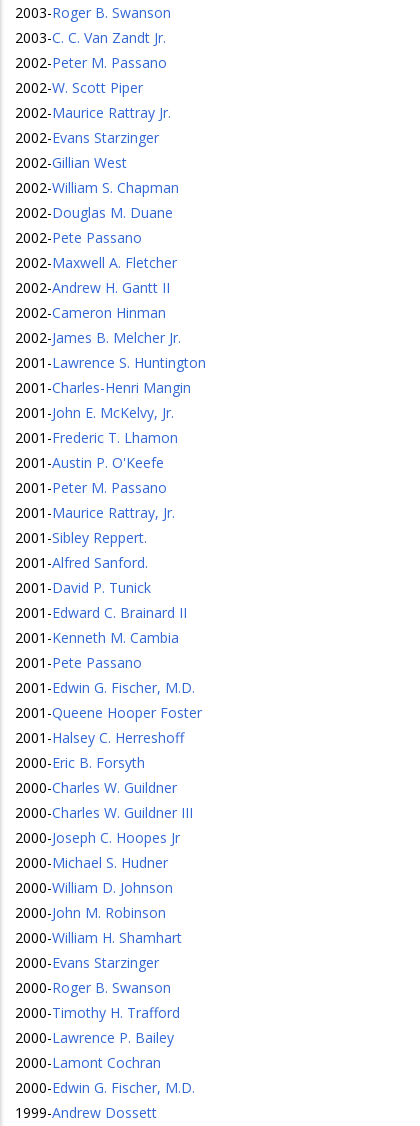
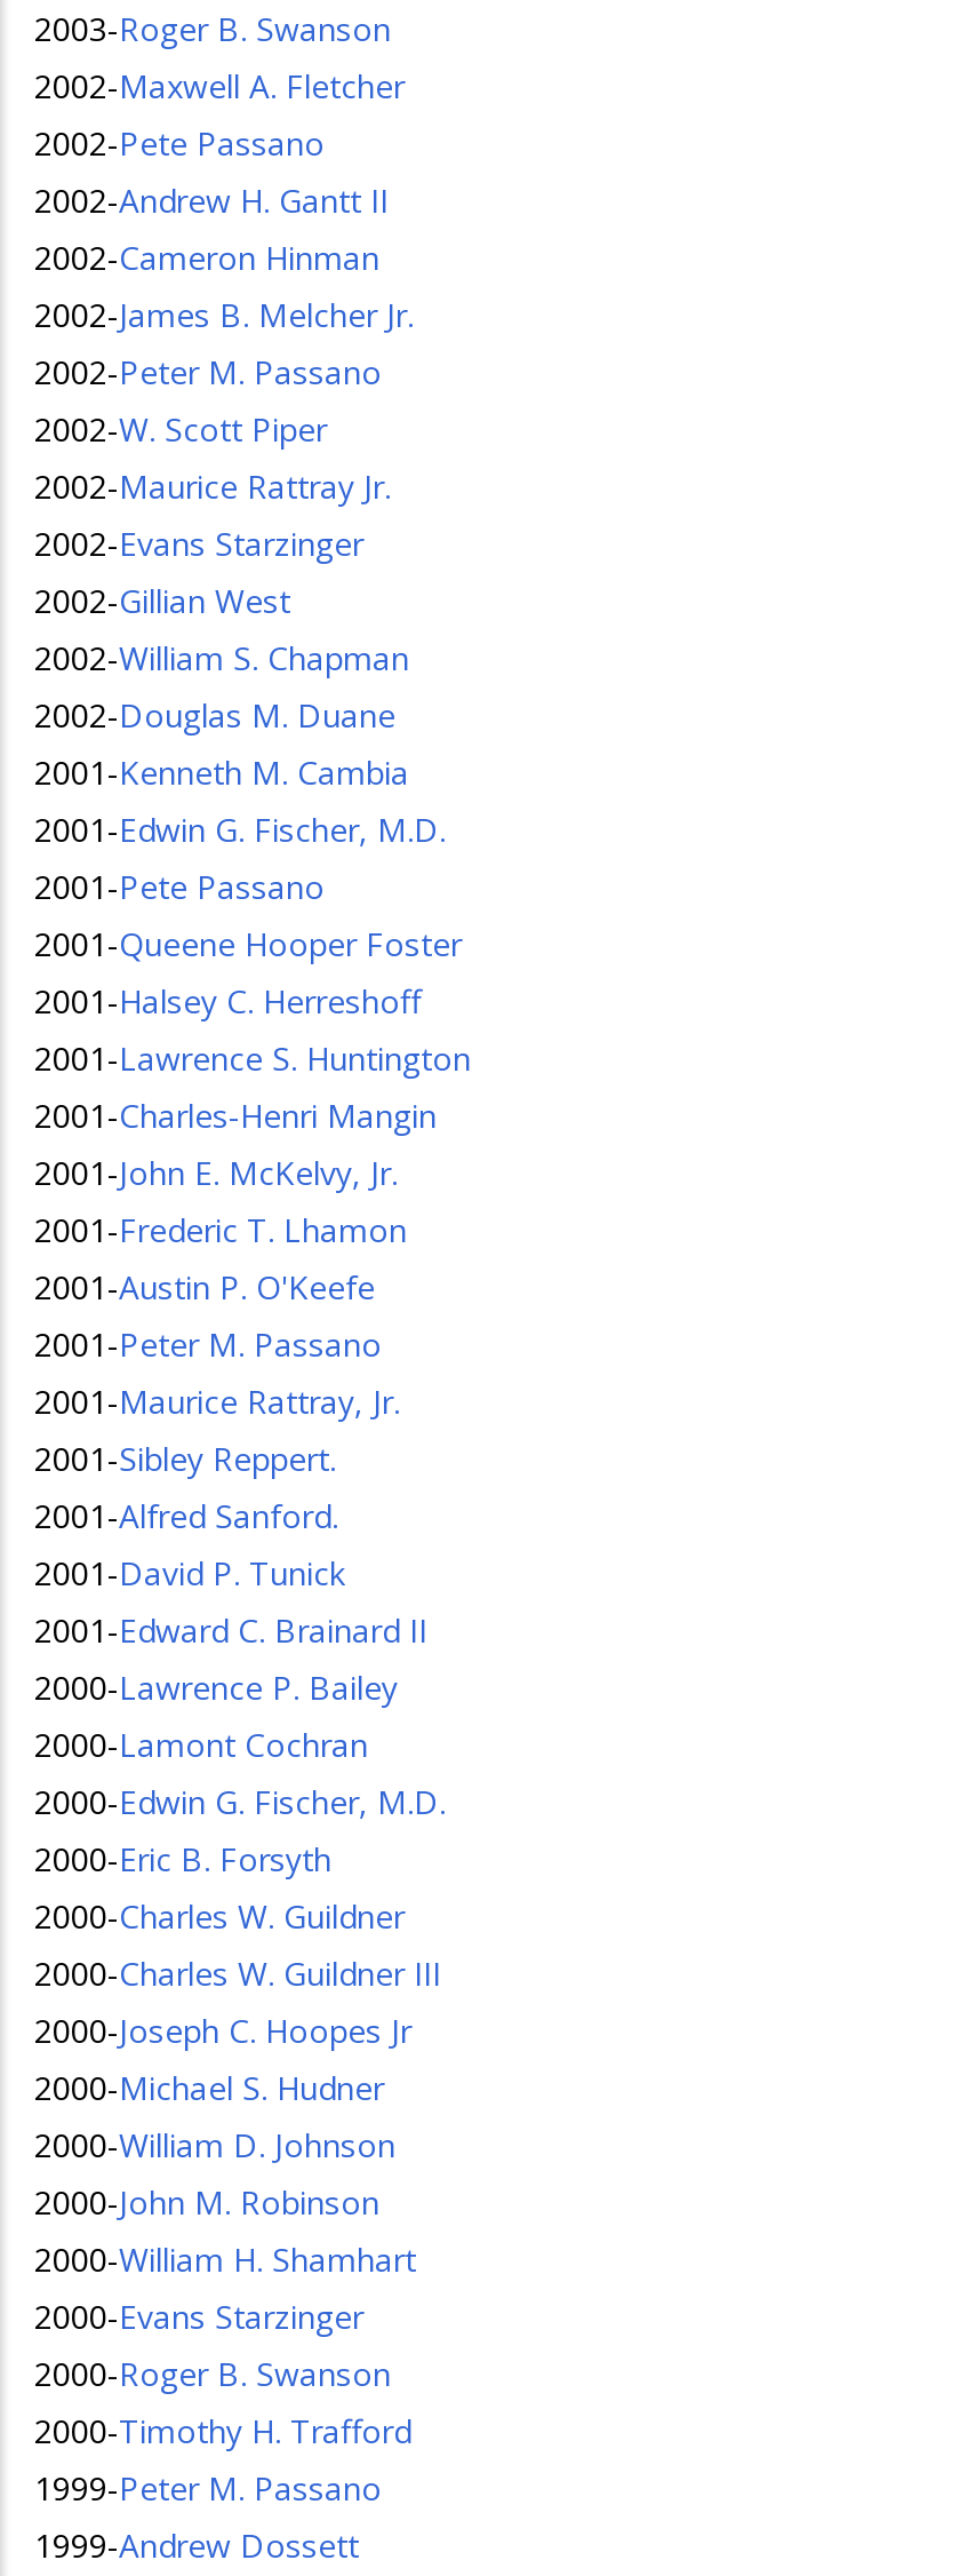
- 2003-C. C. Van Zandt Jr.

moved down: 2002-Peter M. Passano | 2002-W. Scott Piper | 2002-Maurice Rattray Jr. | 2002-Evans Starzinger | 2002-Gillian West | 2002-William S. Chapman | 2002-Douglas M. Duane

moved up: 2002-Pete Passano | 2002-Maxwell A. Fletcher | 2002-Andrew H. Gantt II | 2002-Cameron Hinman | 2002-James B. Melcher Jr.

moved down: 2001-Lawrence S. Huntington | 2001-Charles-Henri Mangin | 2001-John E. McKelvy, Jr. | ... | 2001-David P. Tunick | 2001-Edward C. Brainard II

moved up: 2001-Kenneth M. Cambia | 2001-Pete Passano | 2001-Edwin G. Fischer, M.D. | 2001-Queene Hooper Foster | 2001-Halsey C. Herreshoff

moved down: 2000-Eric B. Forsyth | 2000-Charles W. Guildner | 2000-Charles W. Guildner III | ... | 2000-Roger B. Swanson | 2000-Timothy H. Trafford

moved up: 2000-Lawrence P. Bailey | 2000-Lamont Cochran | 2000-Edwin G. Fischer, M.D.

+ 1999-Peter M. Passano
